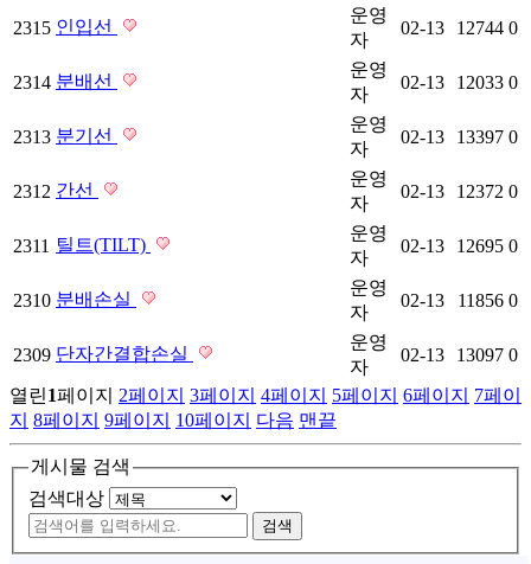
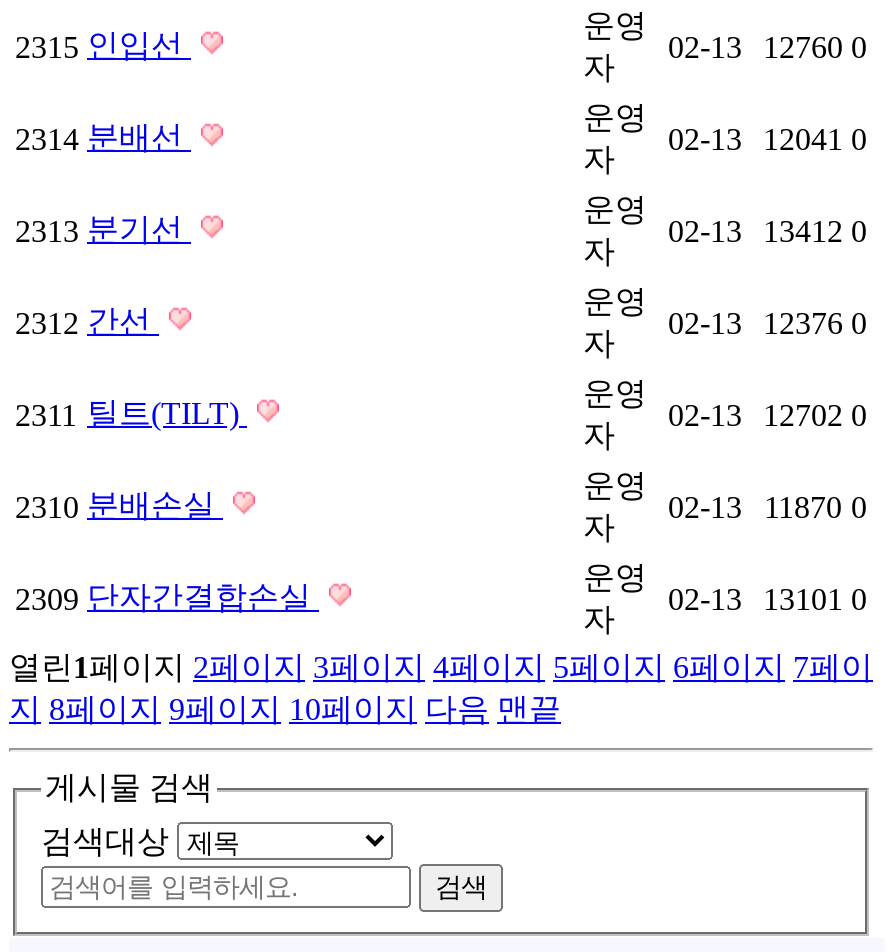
- 02-13 12744 0
+ 02-13 12760 0

- 02-13 12033 0
+ 02-13 12041 0

- 02-13 13397 0
+ 02-13 13412 0

- 02-13 12372 0
+ 02-13 12376 0

- 02-13 12695 0
+ 02-13 12702 0

- 02-13 11856 0
+ 02-13 11870 0

- 02-13 13097 0
+ 02-13 13101 0
